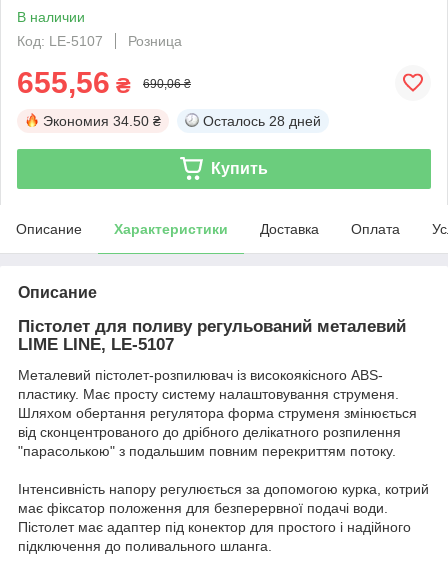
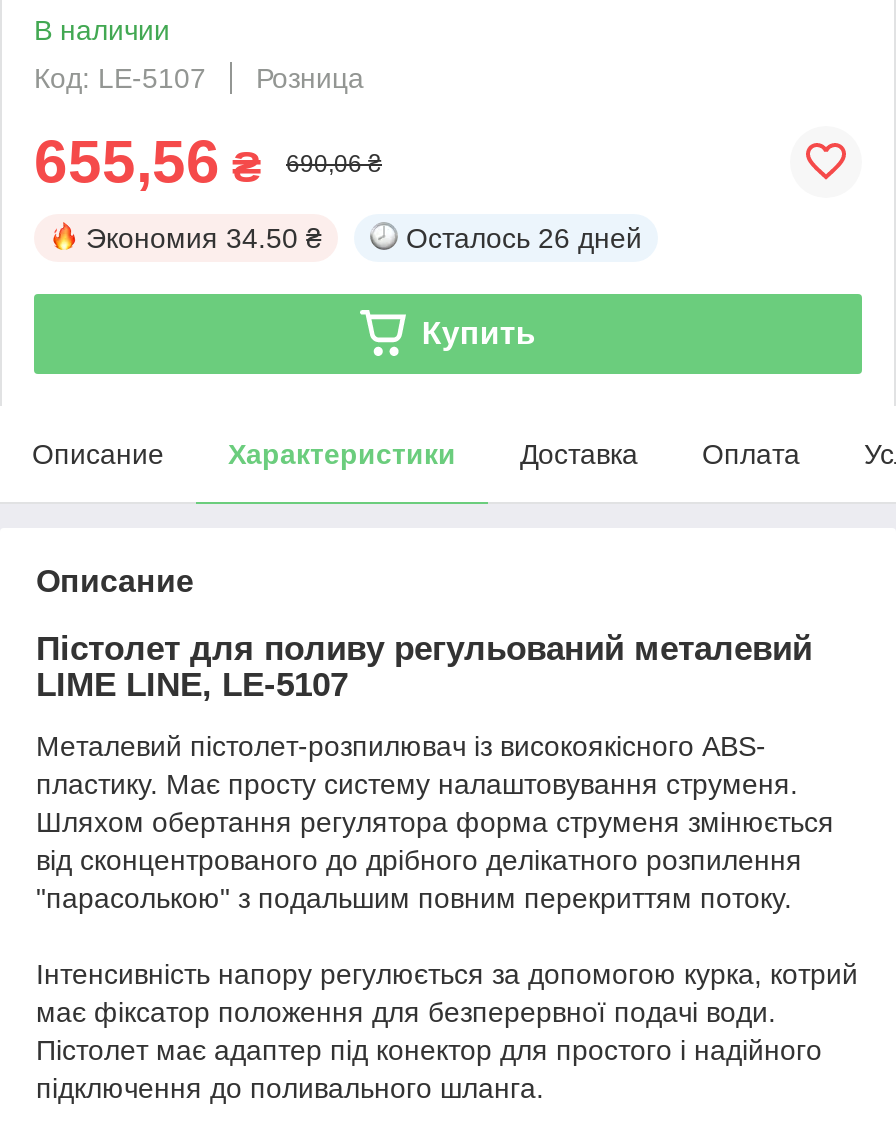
- Осталось 28 дней
+ Осталось 26 дней
